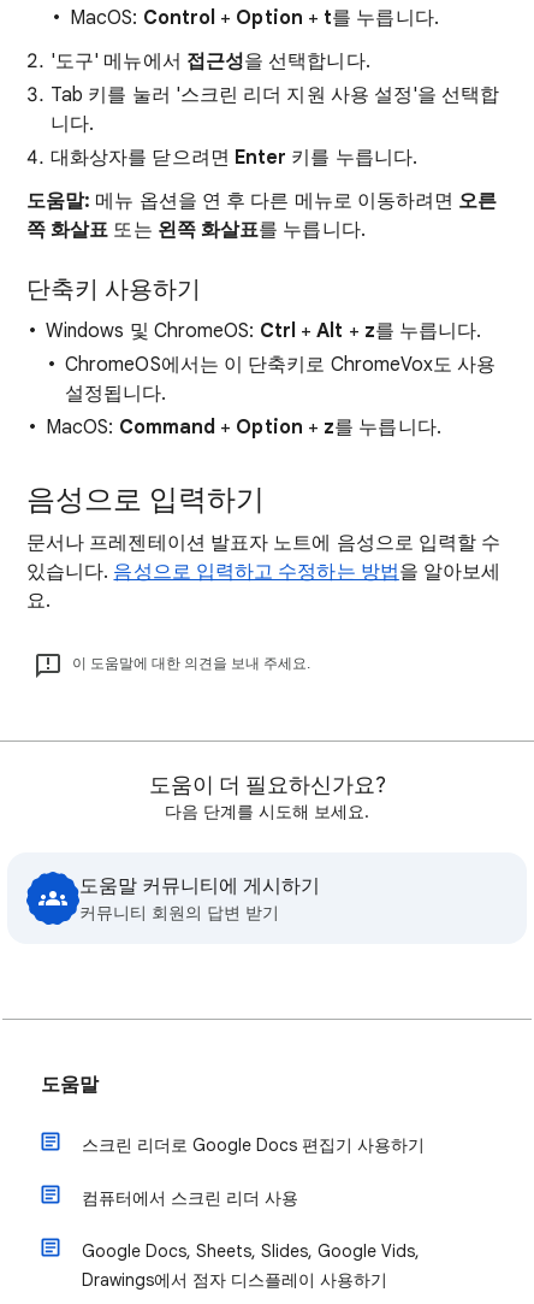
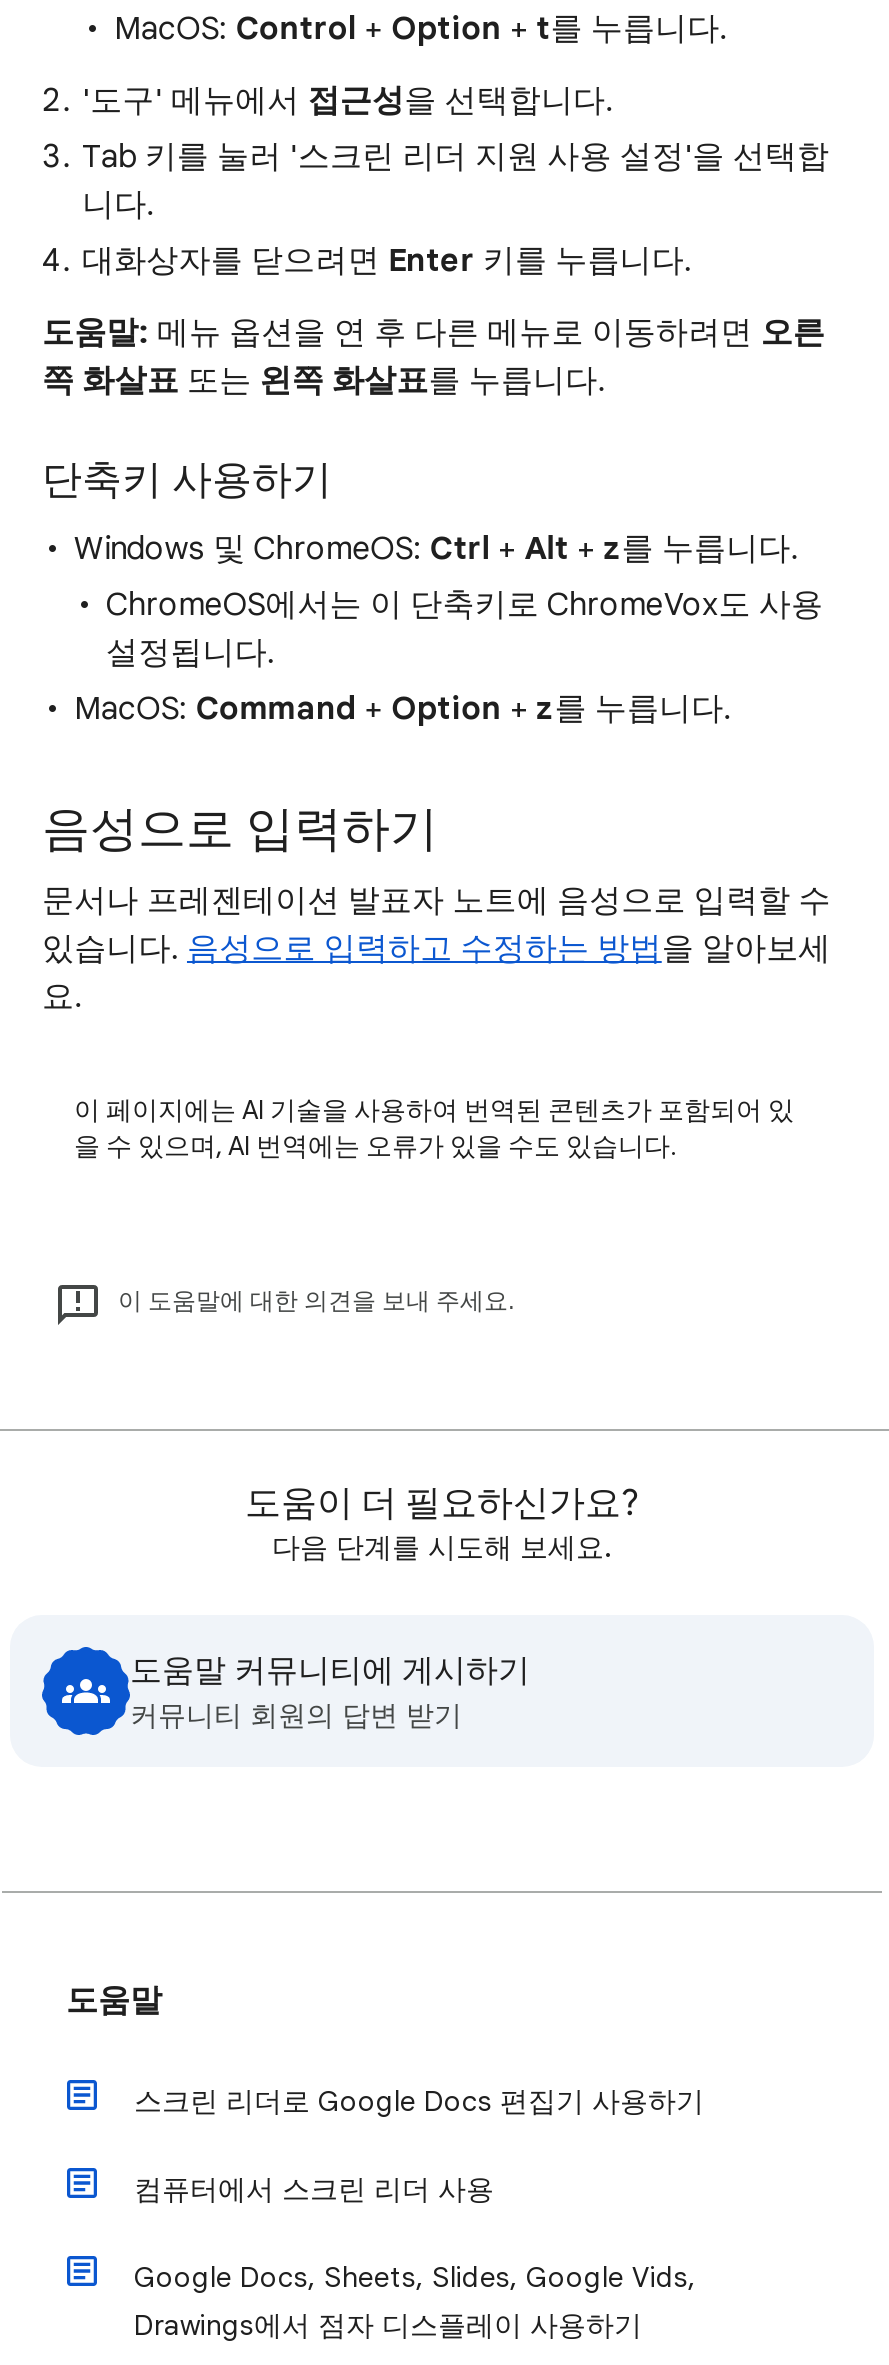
+ 이 페이지에는 AI 기술을 사용하여 번역된 콘텐츠가 포함되어 있
+ 을 수 있으며, AI 번역에는 오류가 있을 수도 있습니다.
